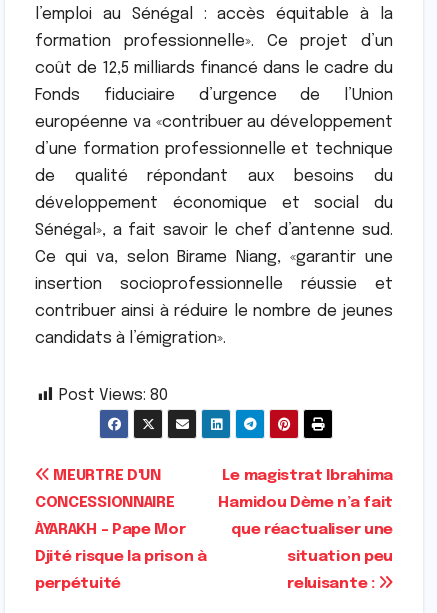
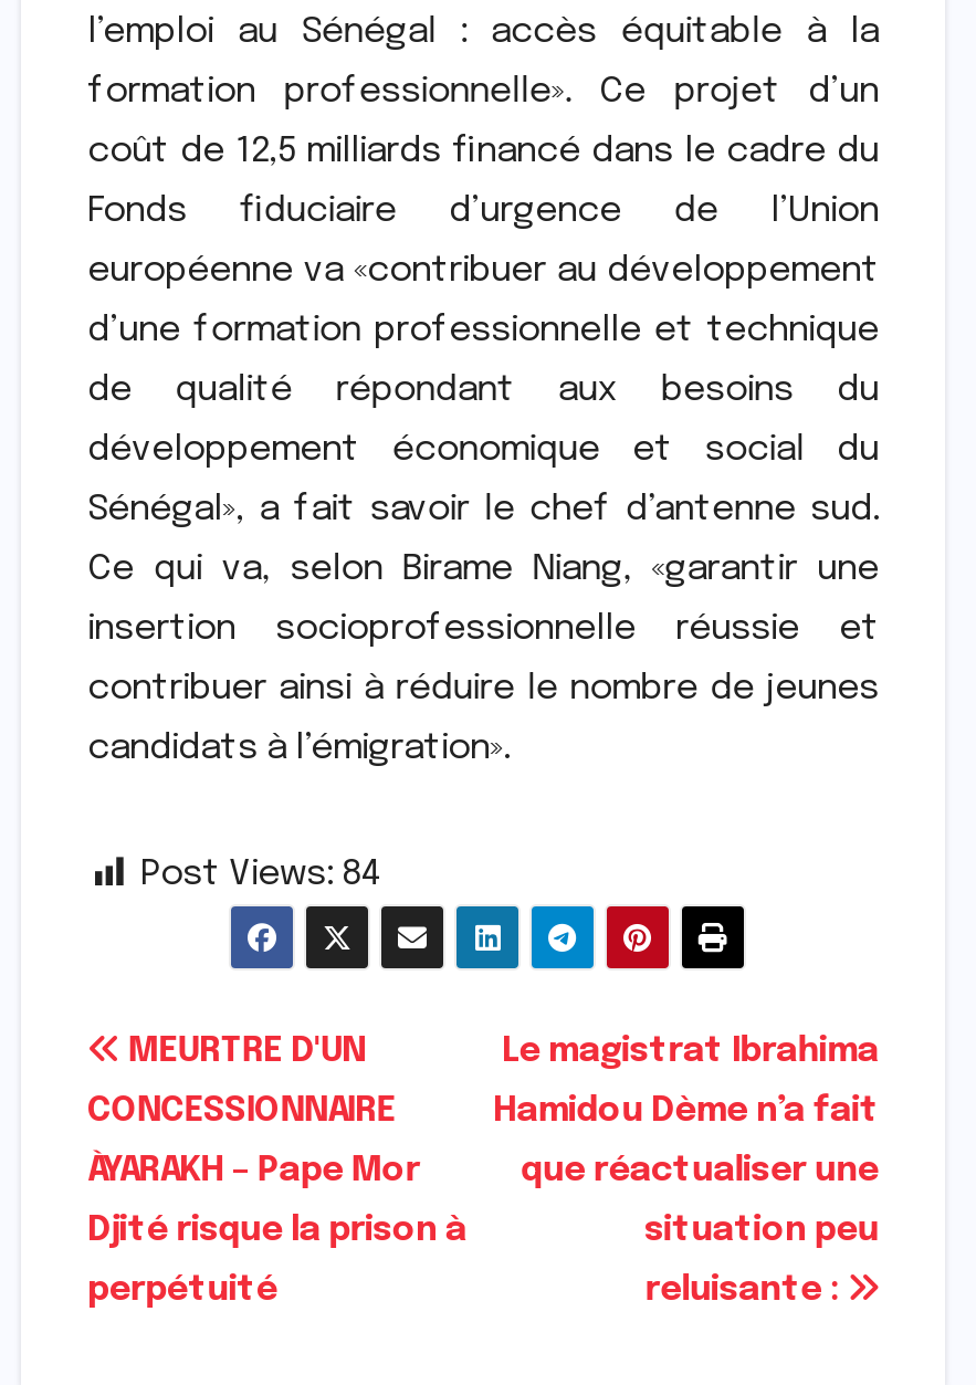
- Post Views: 80
+ Post Views: 84
